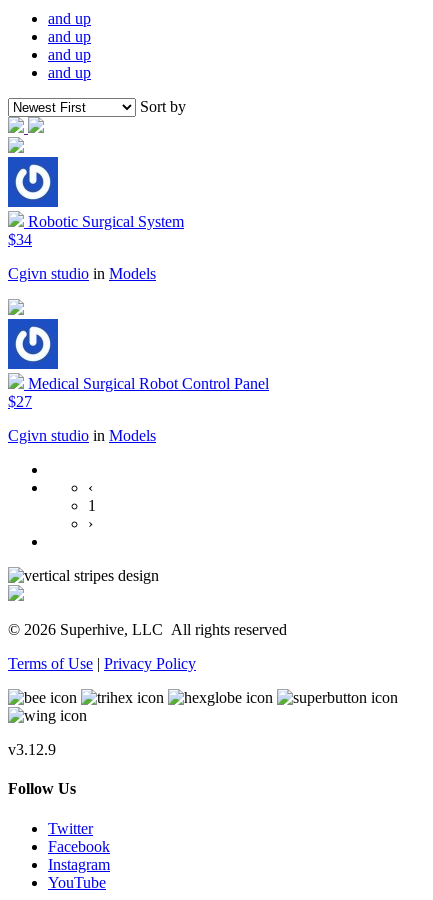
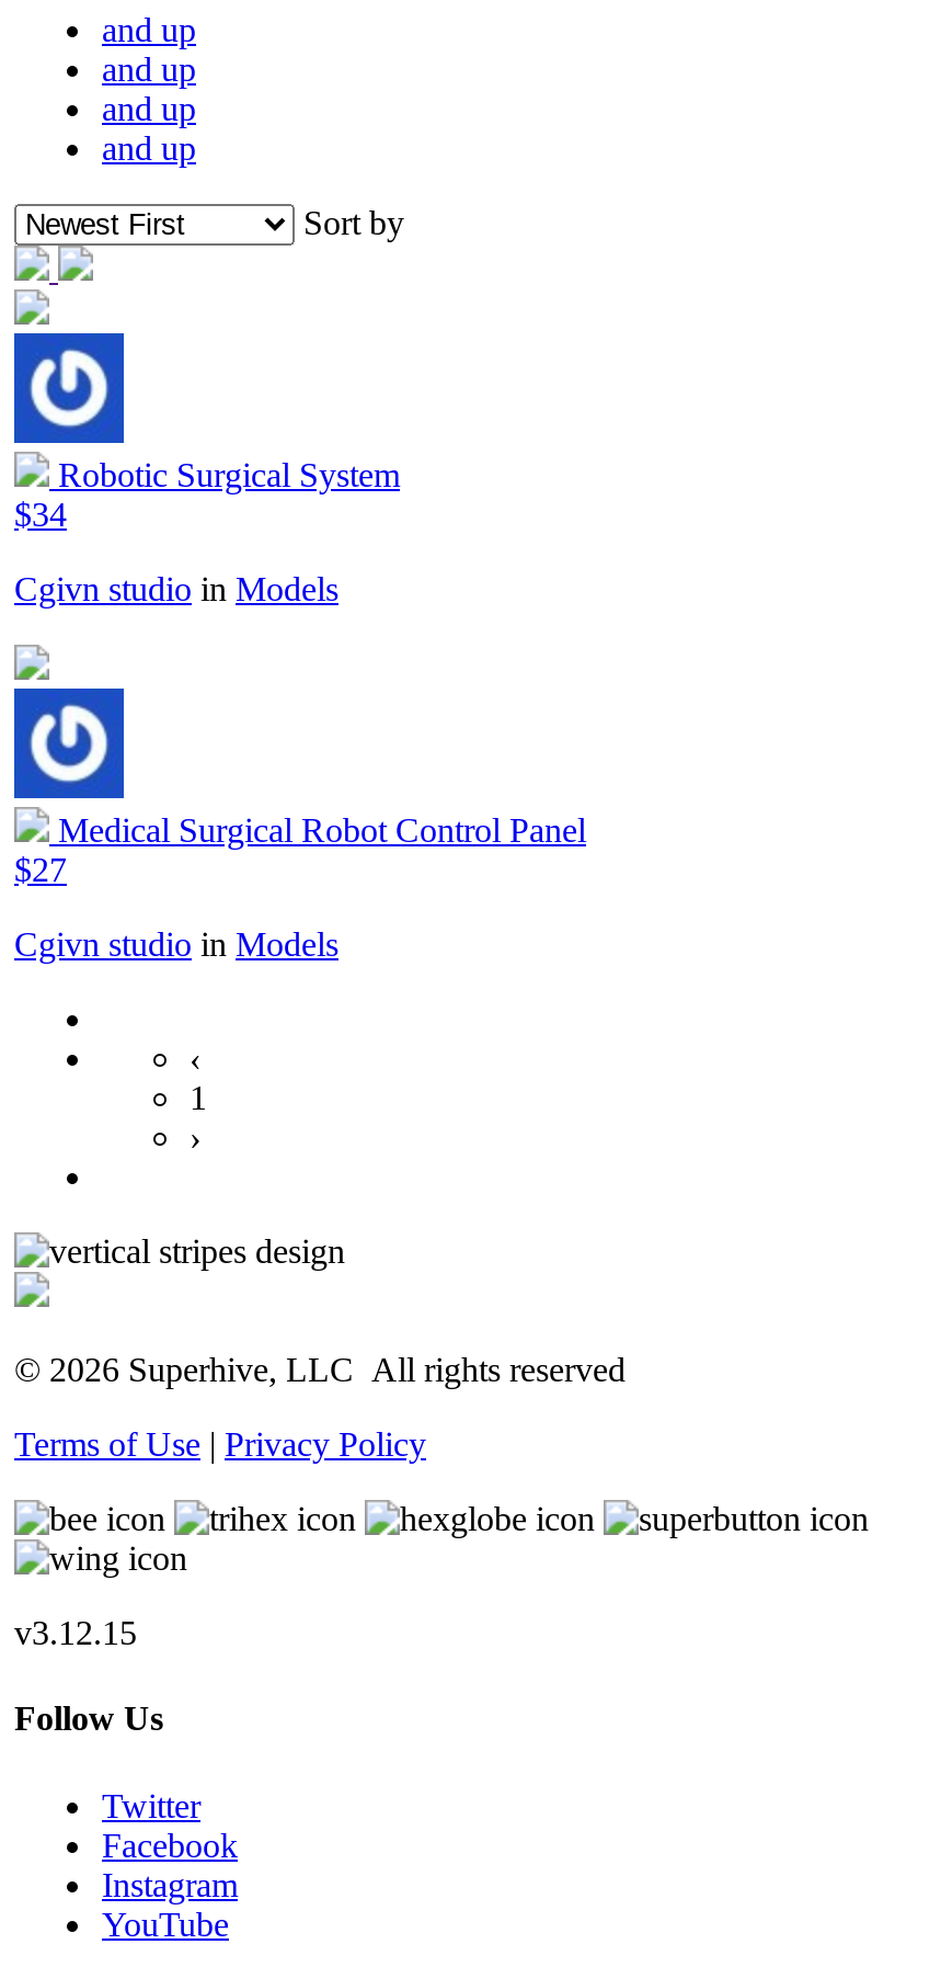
- v3.12.9
+ v3.12.15
